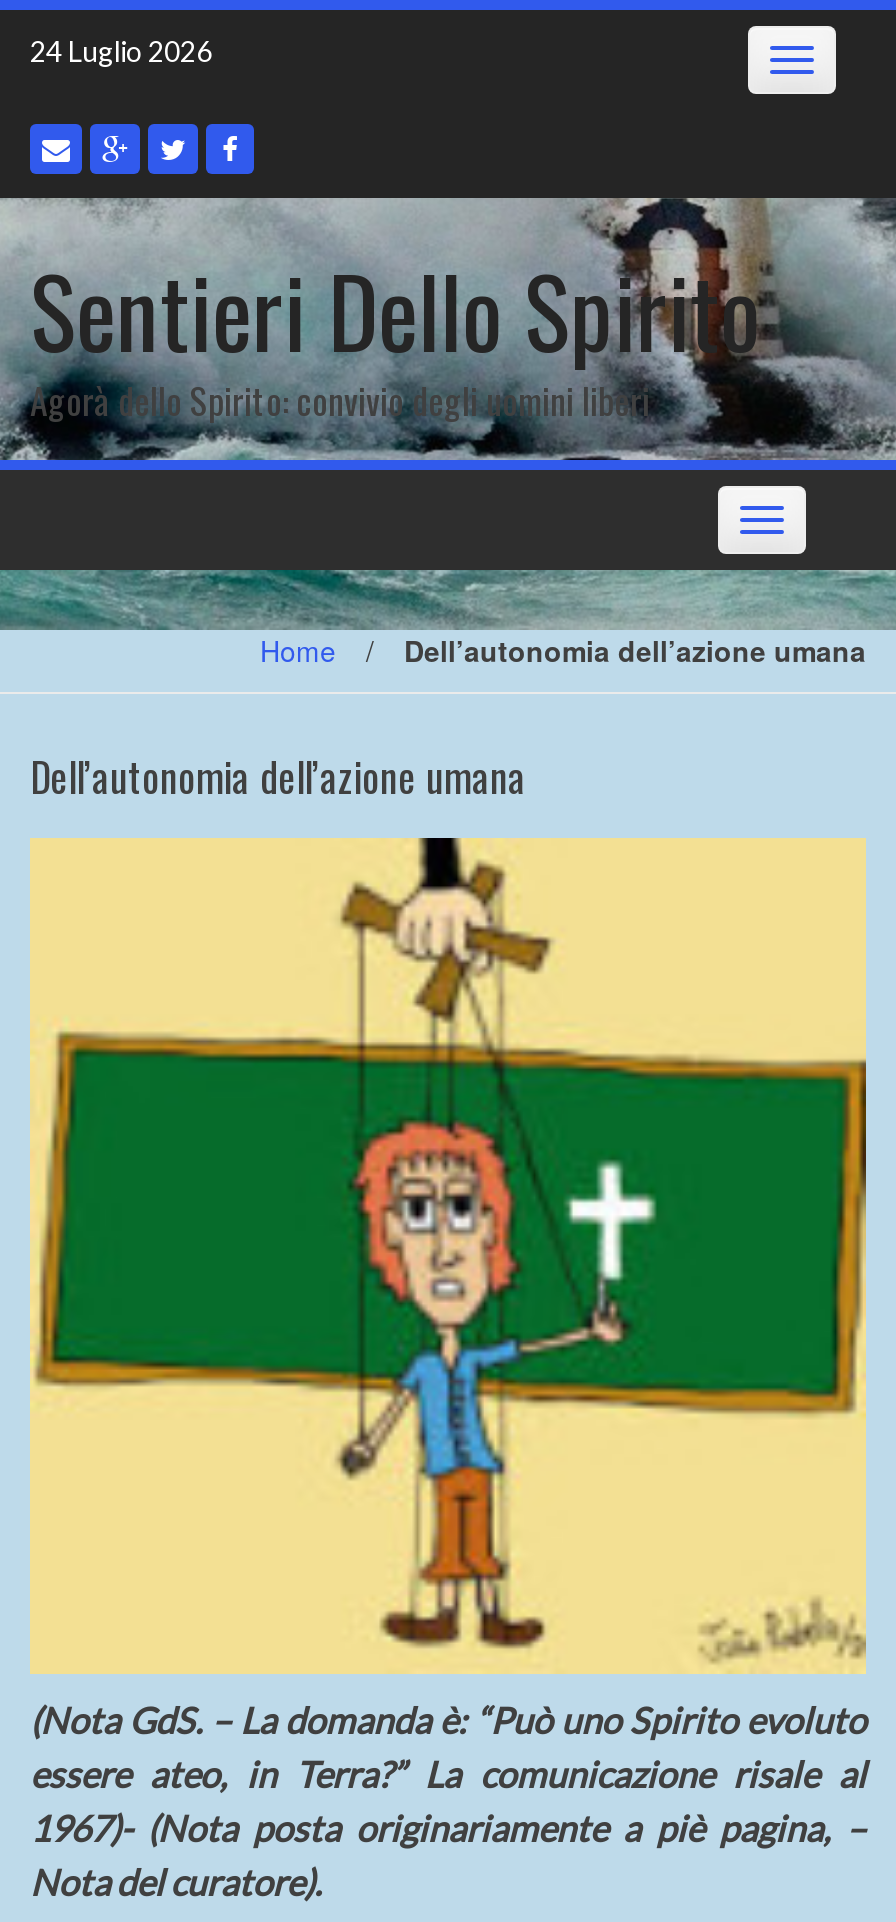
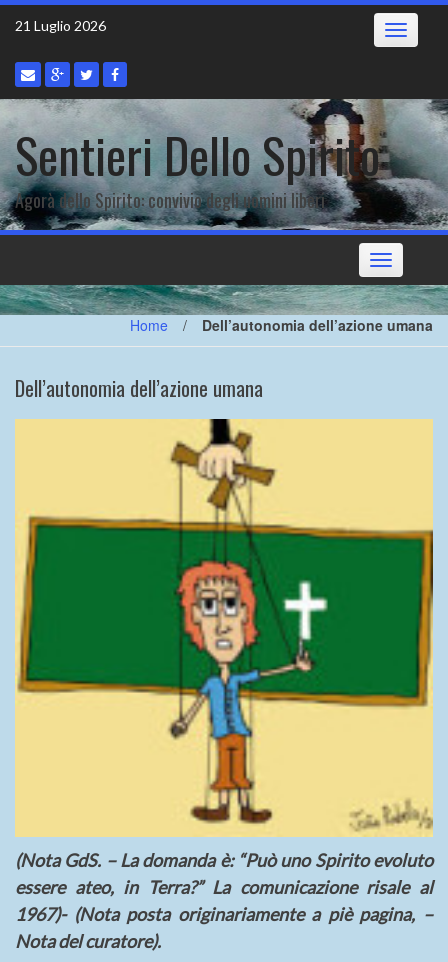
- 24 Luglio 2026
+ 21 Luglio 2026
